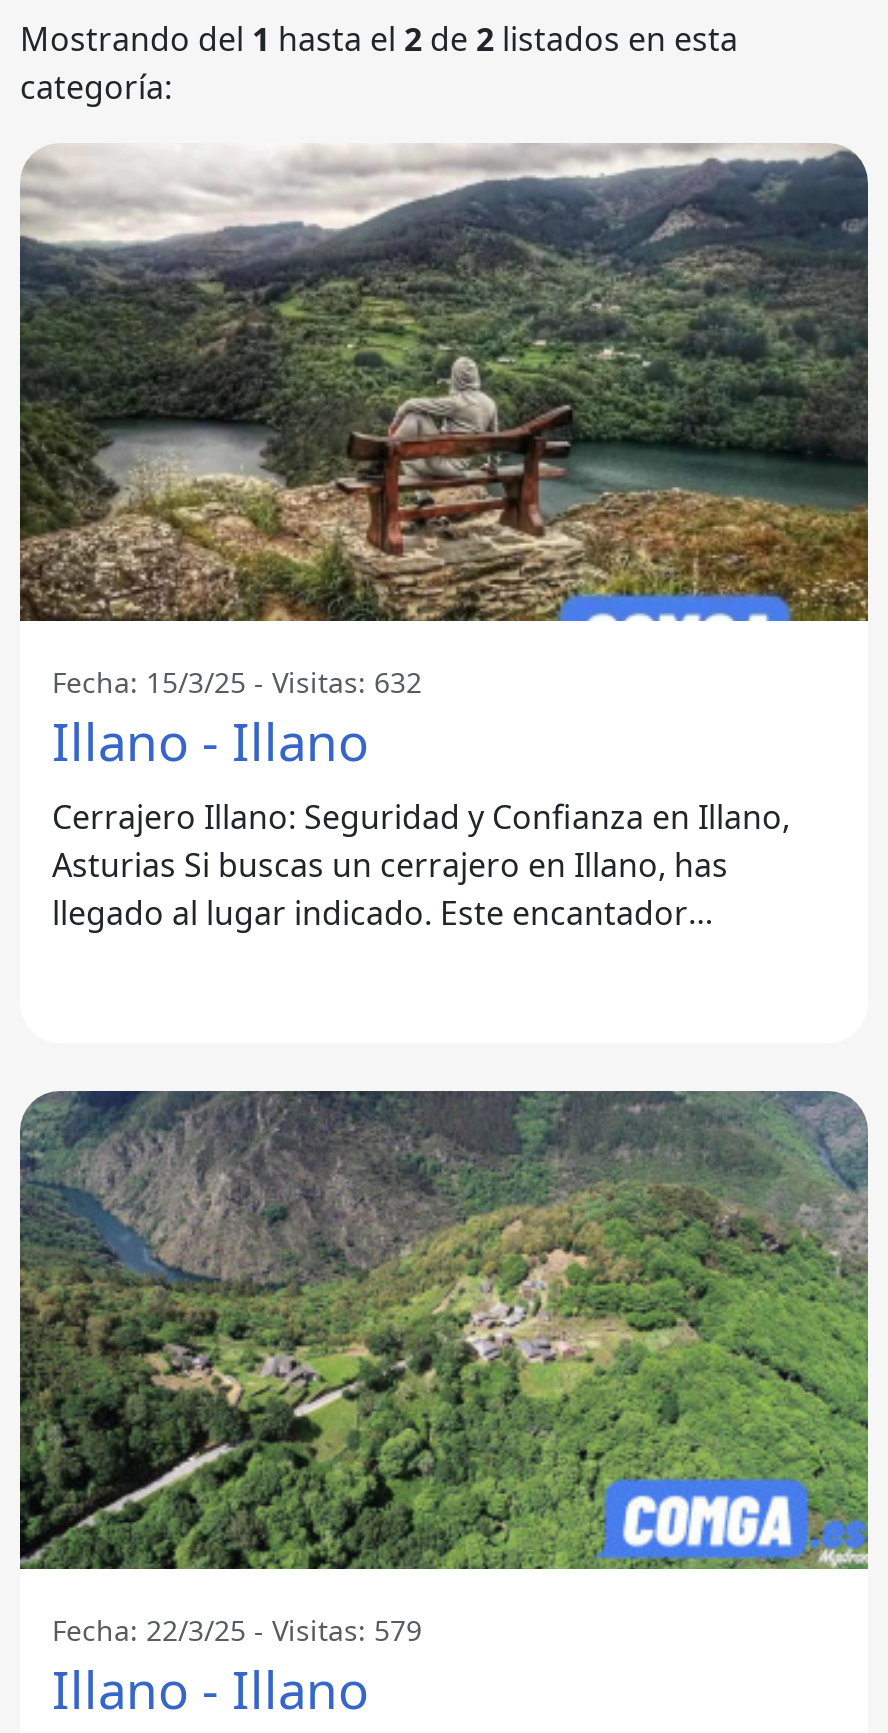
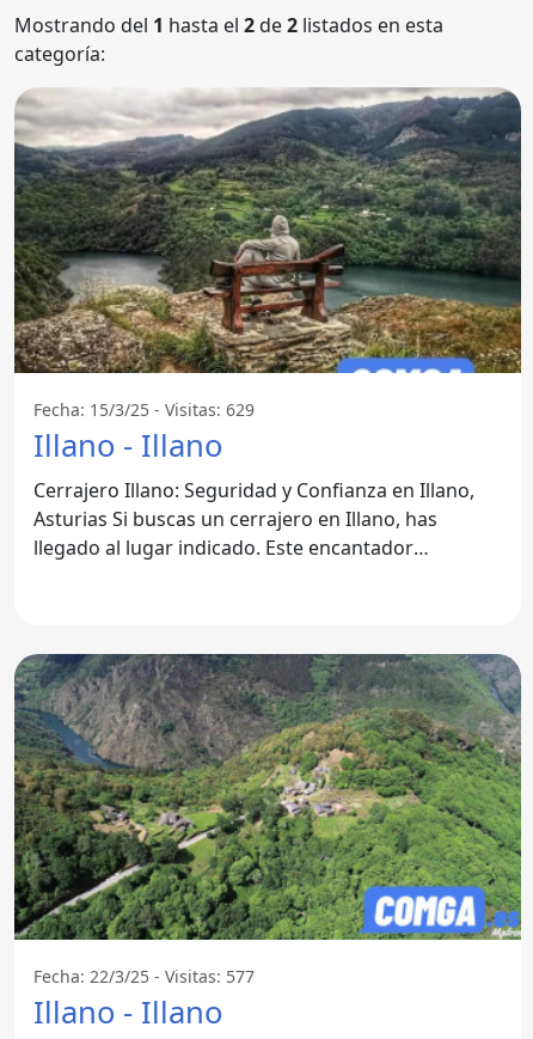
- Fecha: 15/3/25 - Visitas: 632
+ Fecha: 15/3/25 - Visitas: 629

- Fecha: 22/3/25 - Visitas: 579
+ Fecha: 22/3/25 - Visitas: 577
